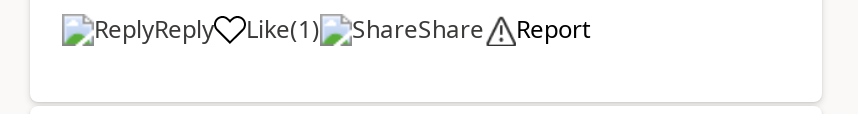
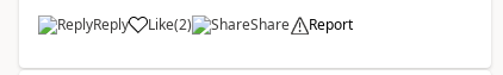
- (1)
+ (2)
